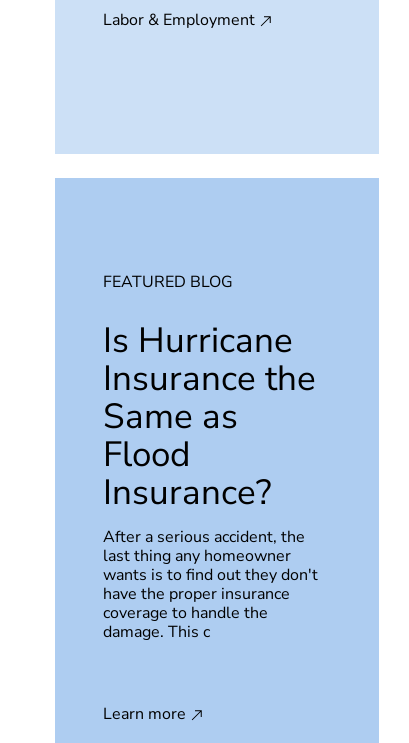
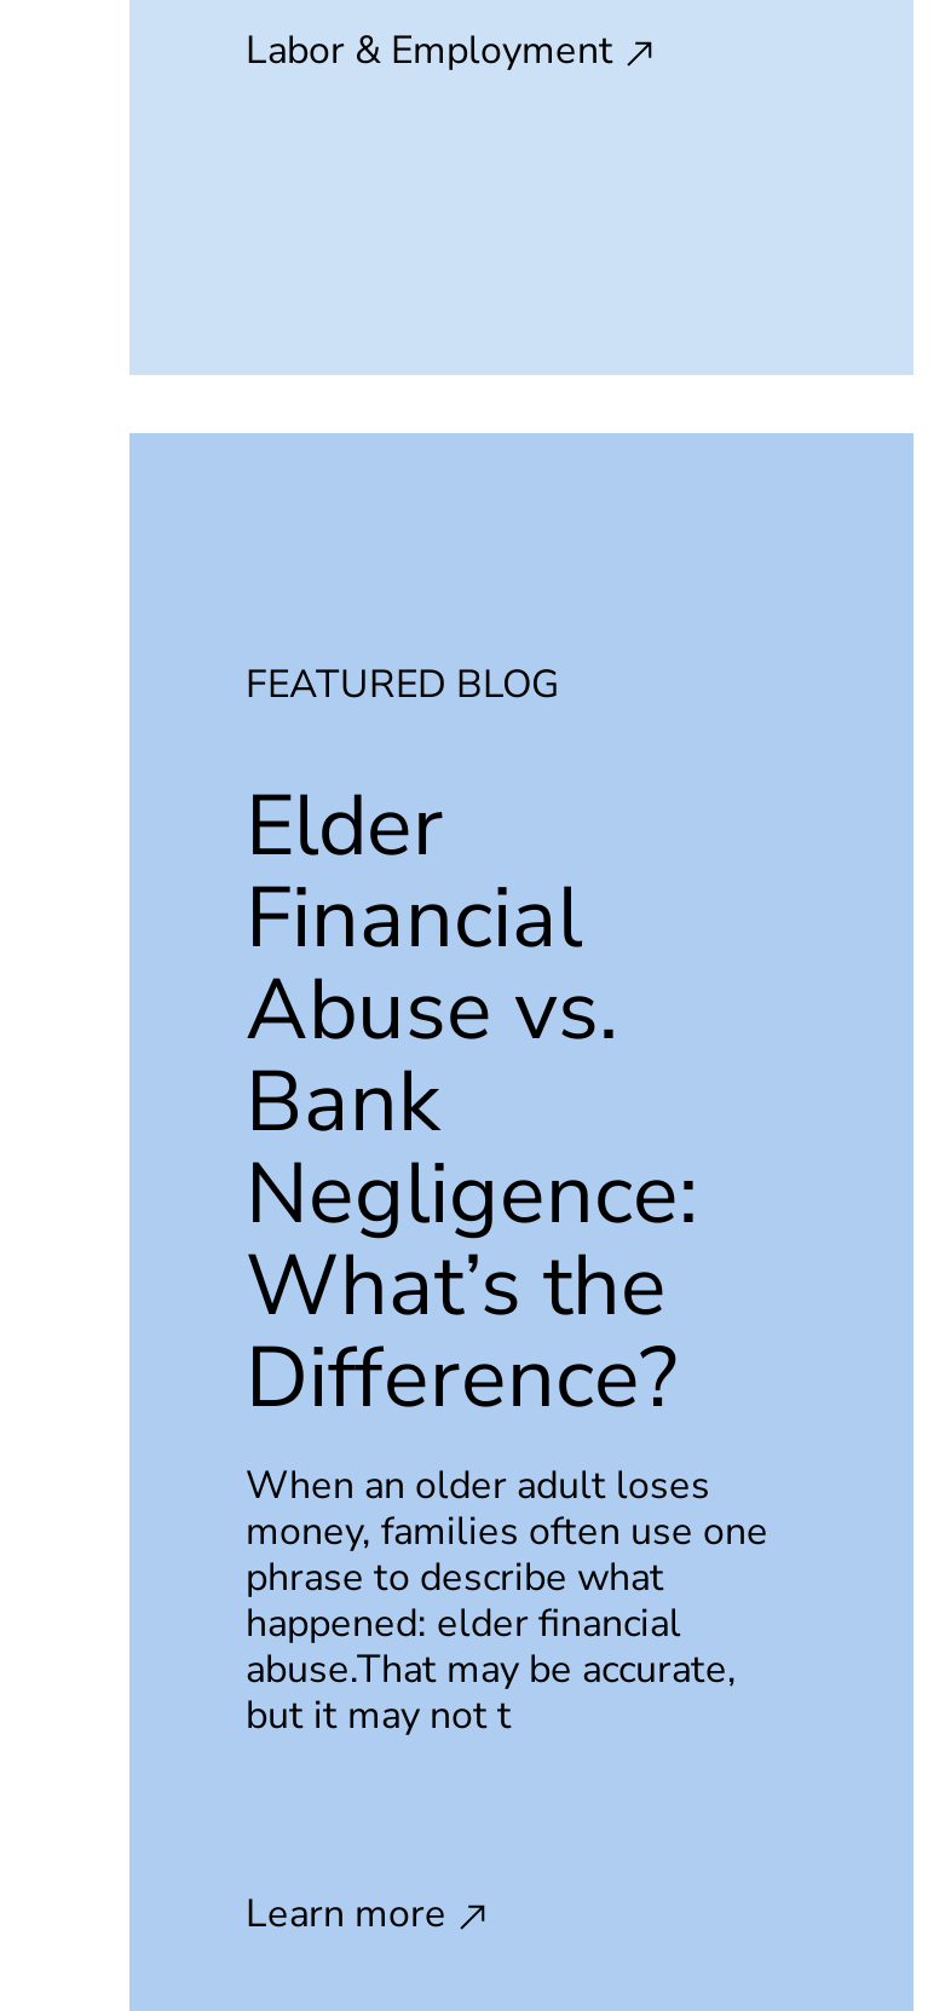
- Is Hurricane
- Insurance the
- Same as
- Flood
- Insurance?
- After a serious accident, the
- last thing any homeowner
- wants is to find out they don't
- have the proper insurance
- coverage to handle the
- damage. This c
+ Elder
+ Financial
+ Abuse vs.
+ Bank
+ Negligence:
+ What’s the
+ Difference?
+ When an older adult loses
+ money, families often use one
+ phrase to describe what
+ happened: elder financial
+ abuse.That may be accurate,
+ but it may not t
